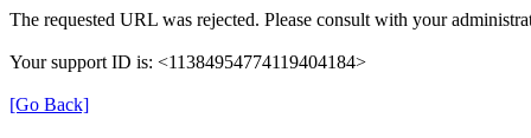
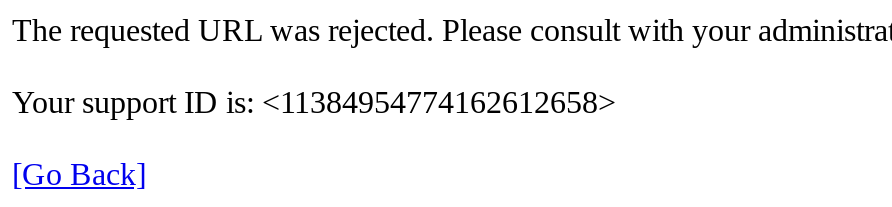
- Your support ID is: <11384954774119404184>
+ Your support ID is: <11384954774162612658>
